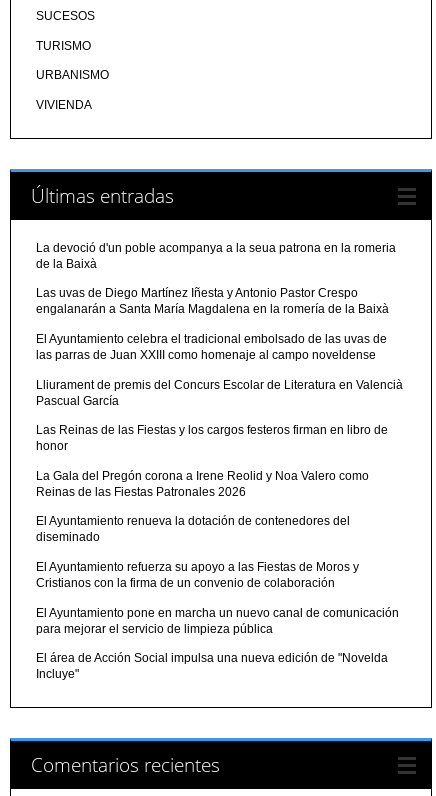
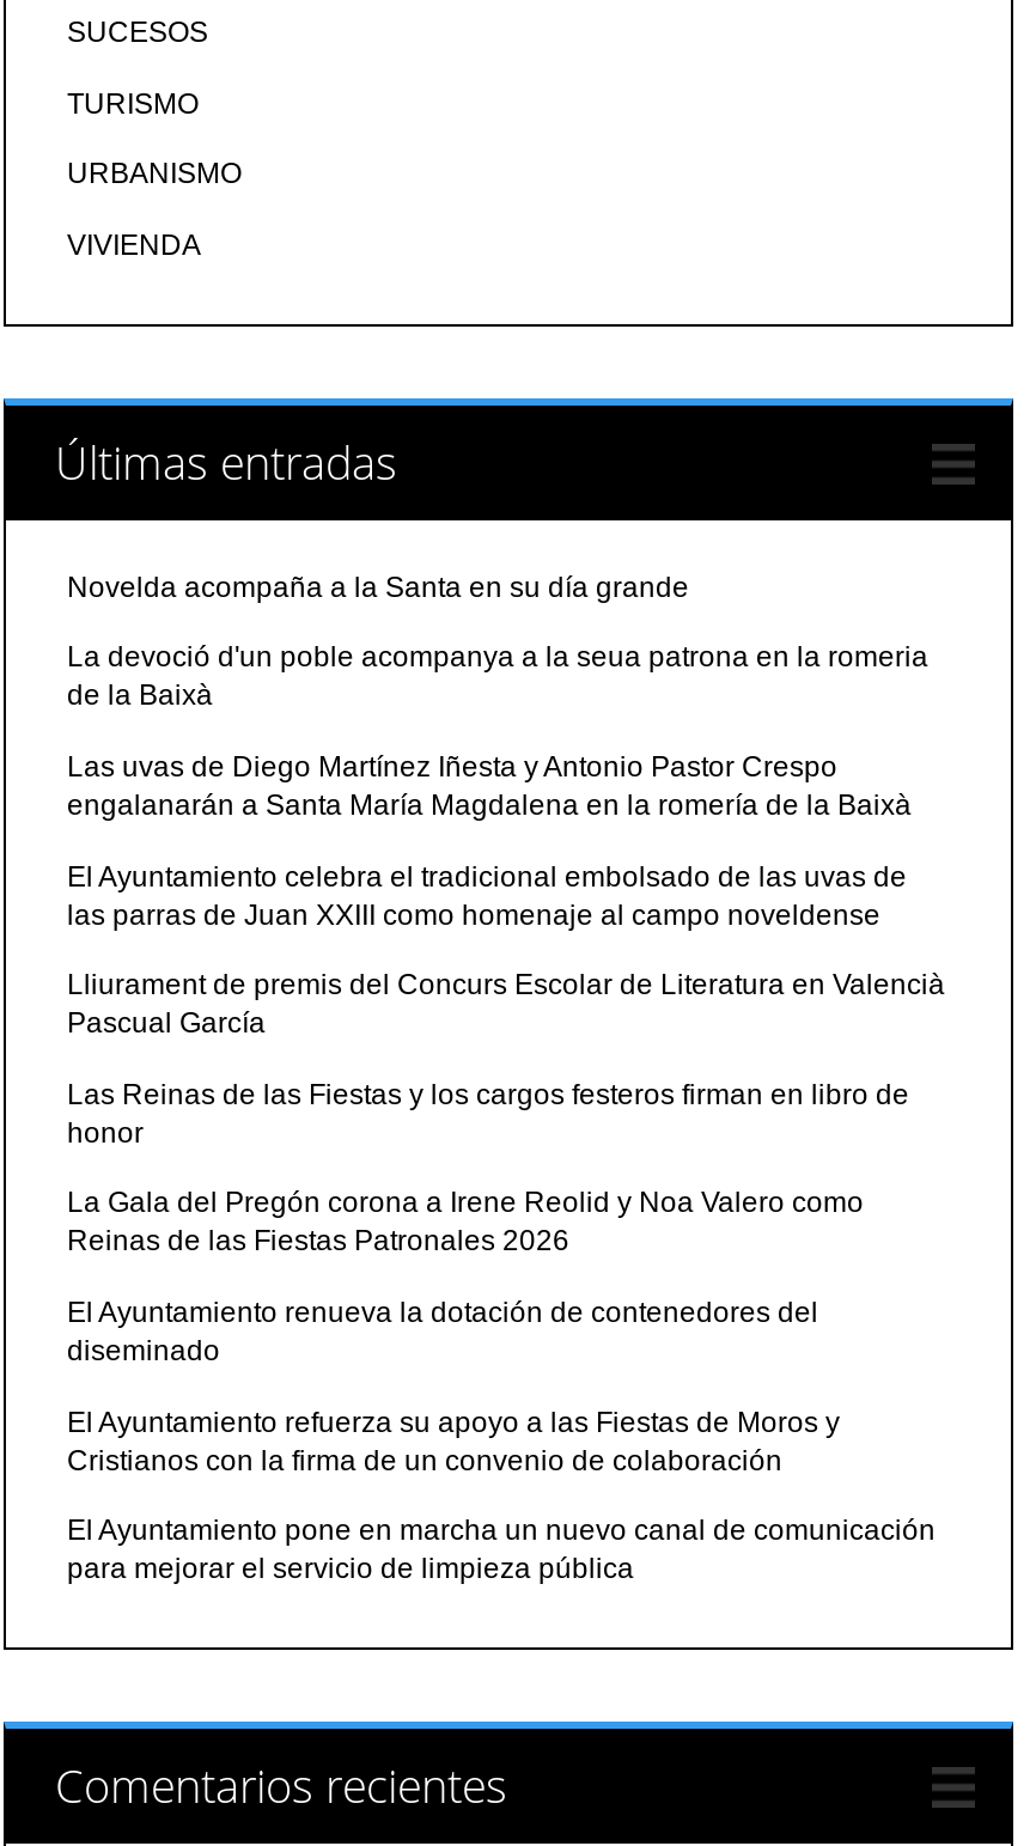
+ Novelda acompaña a la Santa en su día grande

moved down: La devoció d'un poble acompanya a la seua patrona en la romeria | de la Baixà | Las uvas de Diego Martínez Iñesta y Antonio Pastor Crespo | ... | El Ayuntamiento pone en marcha un nuevo canal de comunicación | para mejorar el servicio de limpieza pública

- El área de Acción Social impulsa una nueva edición de "Novelda
- Incluye"
